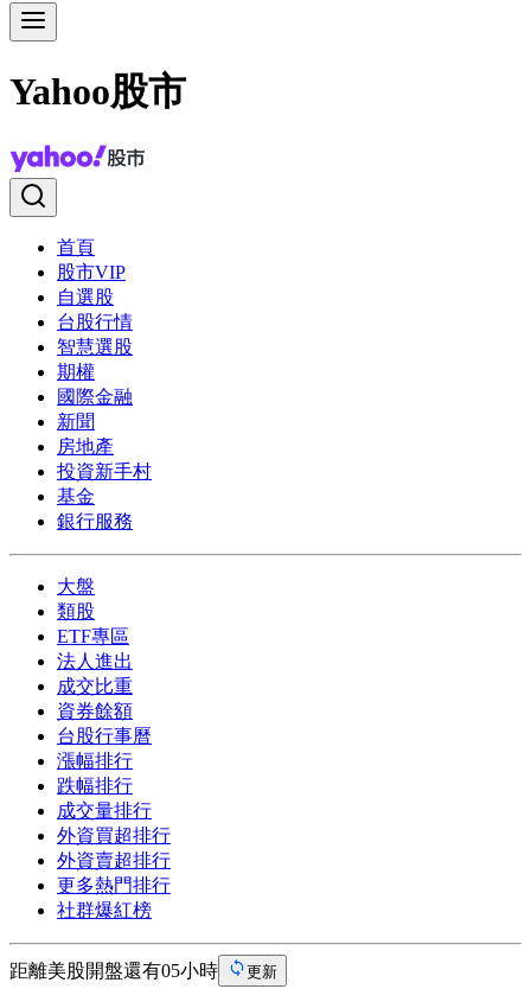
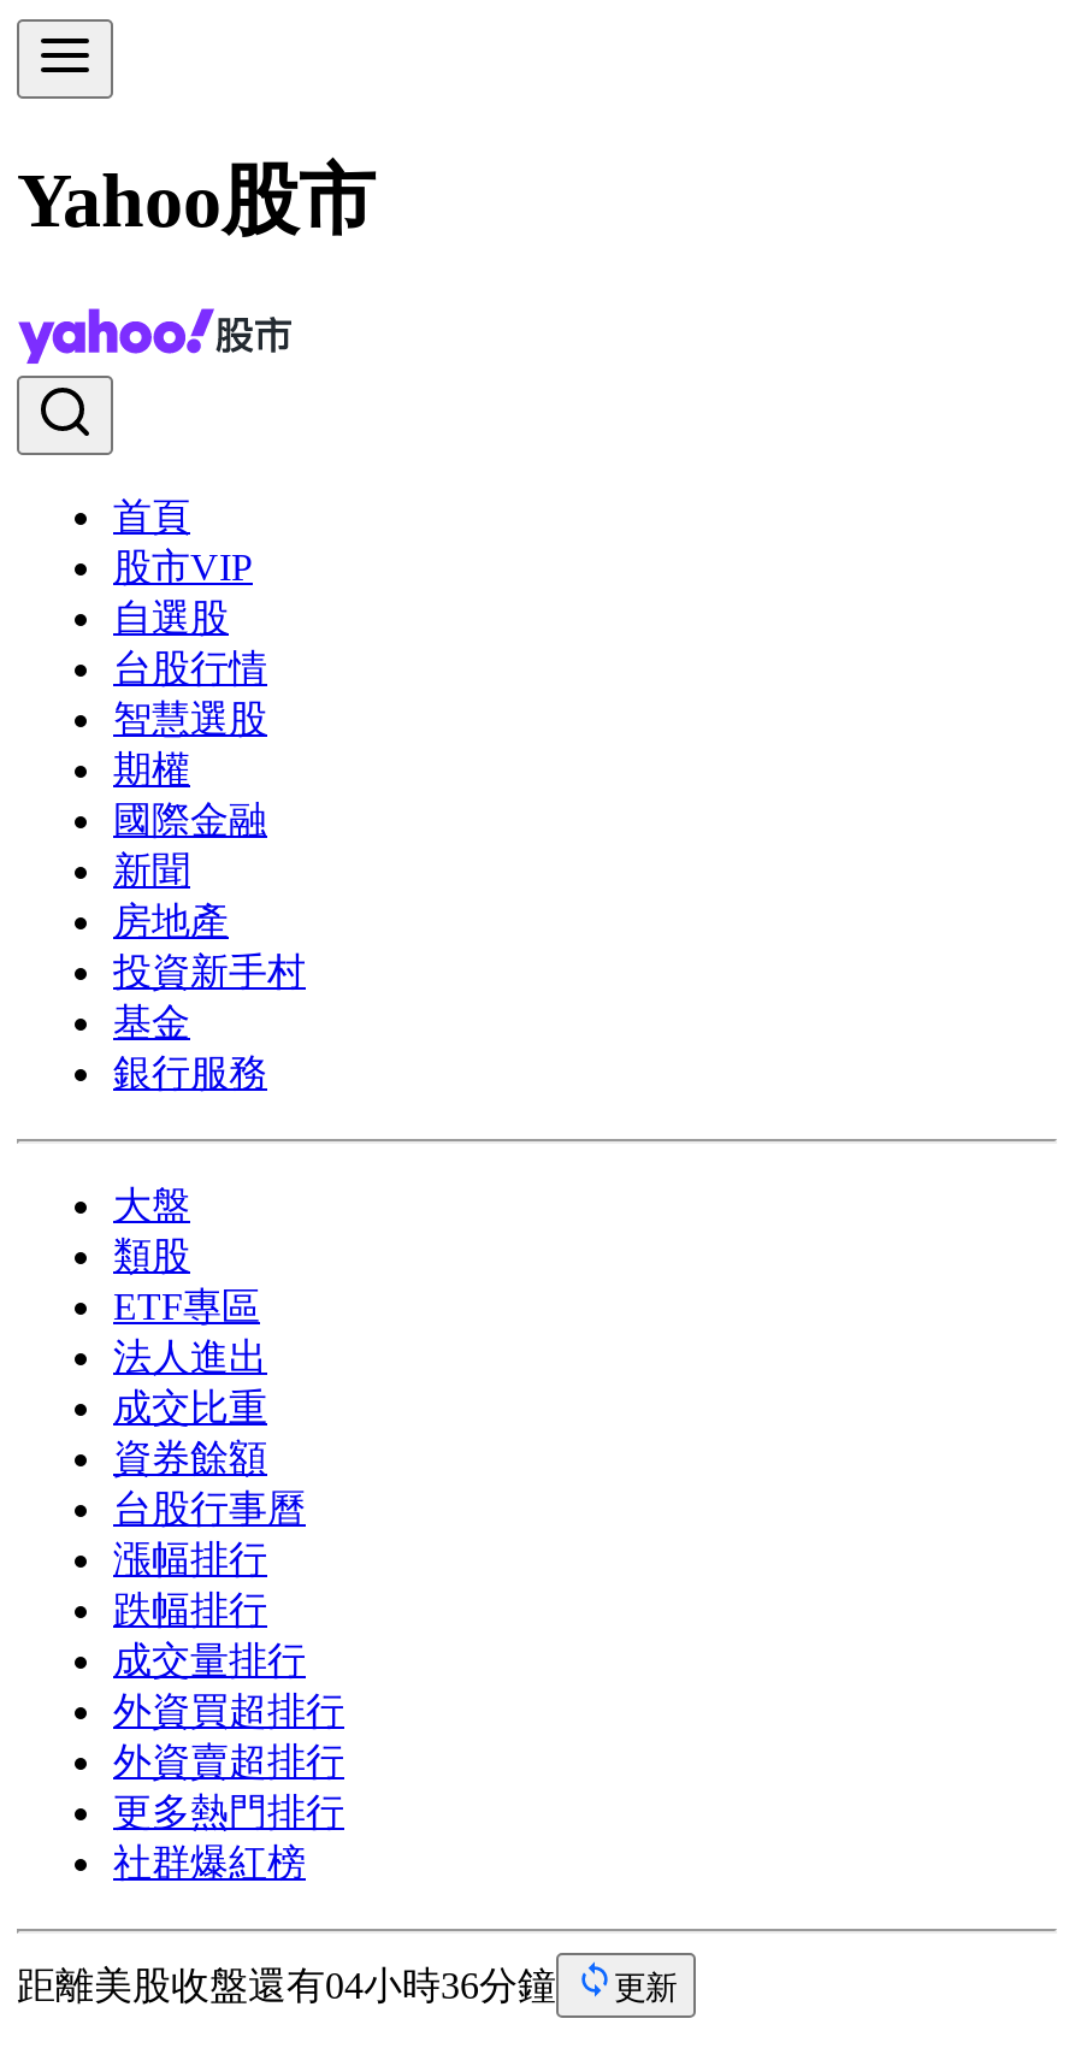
- 距離美股開盤還有05小時
+ 距離美股收盤還有04小時36分鐘
